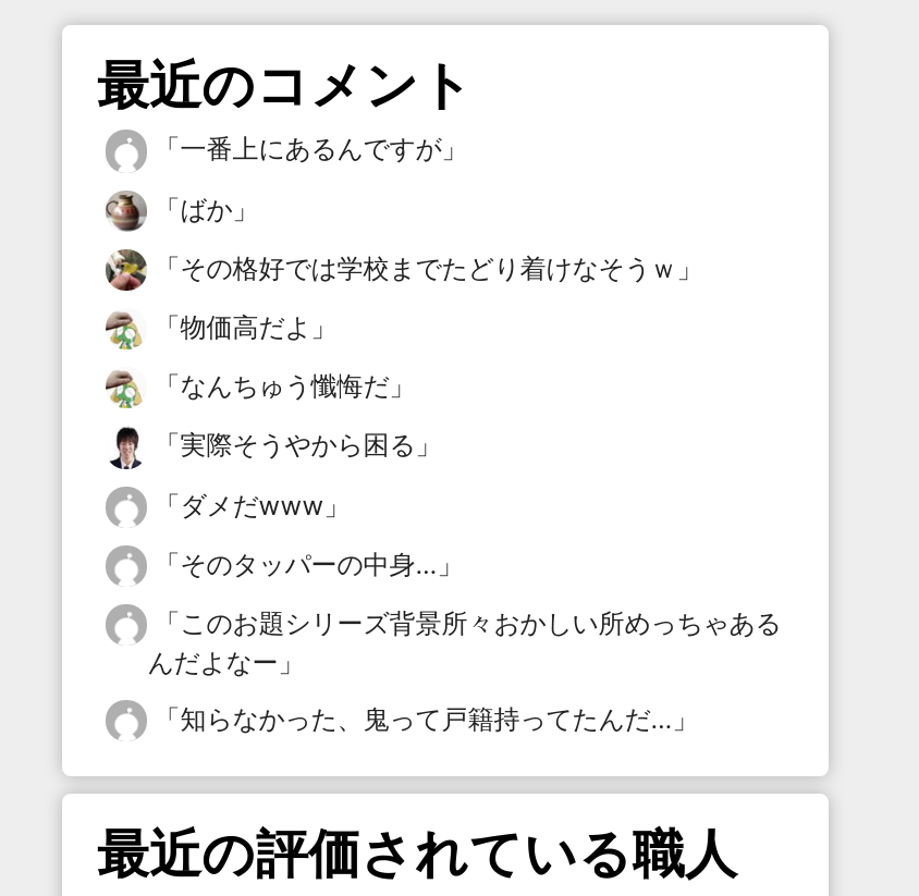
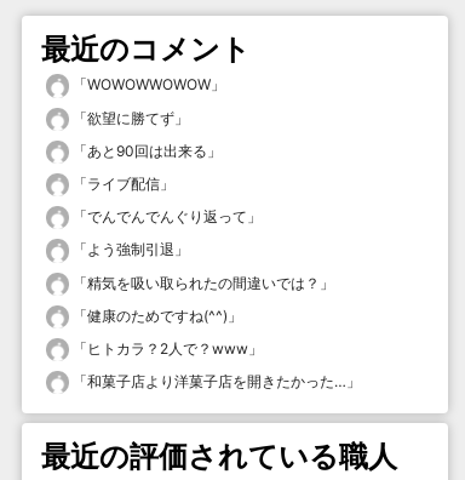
- 「一番上にあるんですが」
+ 「WOWOWWOWOW」

- 「ばか」
+ 「欲望に勝てず」

- 「その格好では学校までたどり着けなそうｗ」
+ 「あと90回は出来る」

- 「物価高だよ」
+ 「ライブ配信」

- 「なんちゅう懺悔だ」
+ 「でんでんでんぐり返って」

- 「実際そうやから困る」
+ 「よう強制引退」

- 「ダメだwww」
+ 「精気を吸い取られたの間違いでは？」

- 「そのタッパーの中身…」
+ 「健康のためですね(^^)」

- 「このお題シリーズ背景所々おかしい所めっちゃある
- んだよなー」
+ 「ヒトカラ？2人で？www」

- 「知らなかった、鬼って戸籍持ってたんだ…」
+ 「和菓子店より洋菓子店を開きたかった…」
